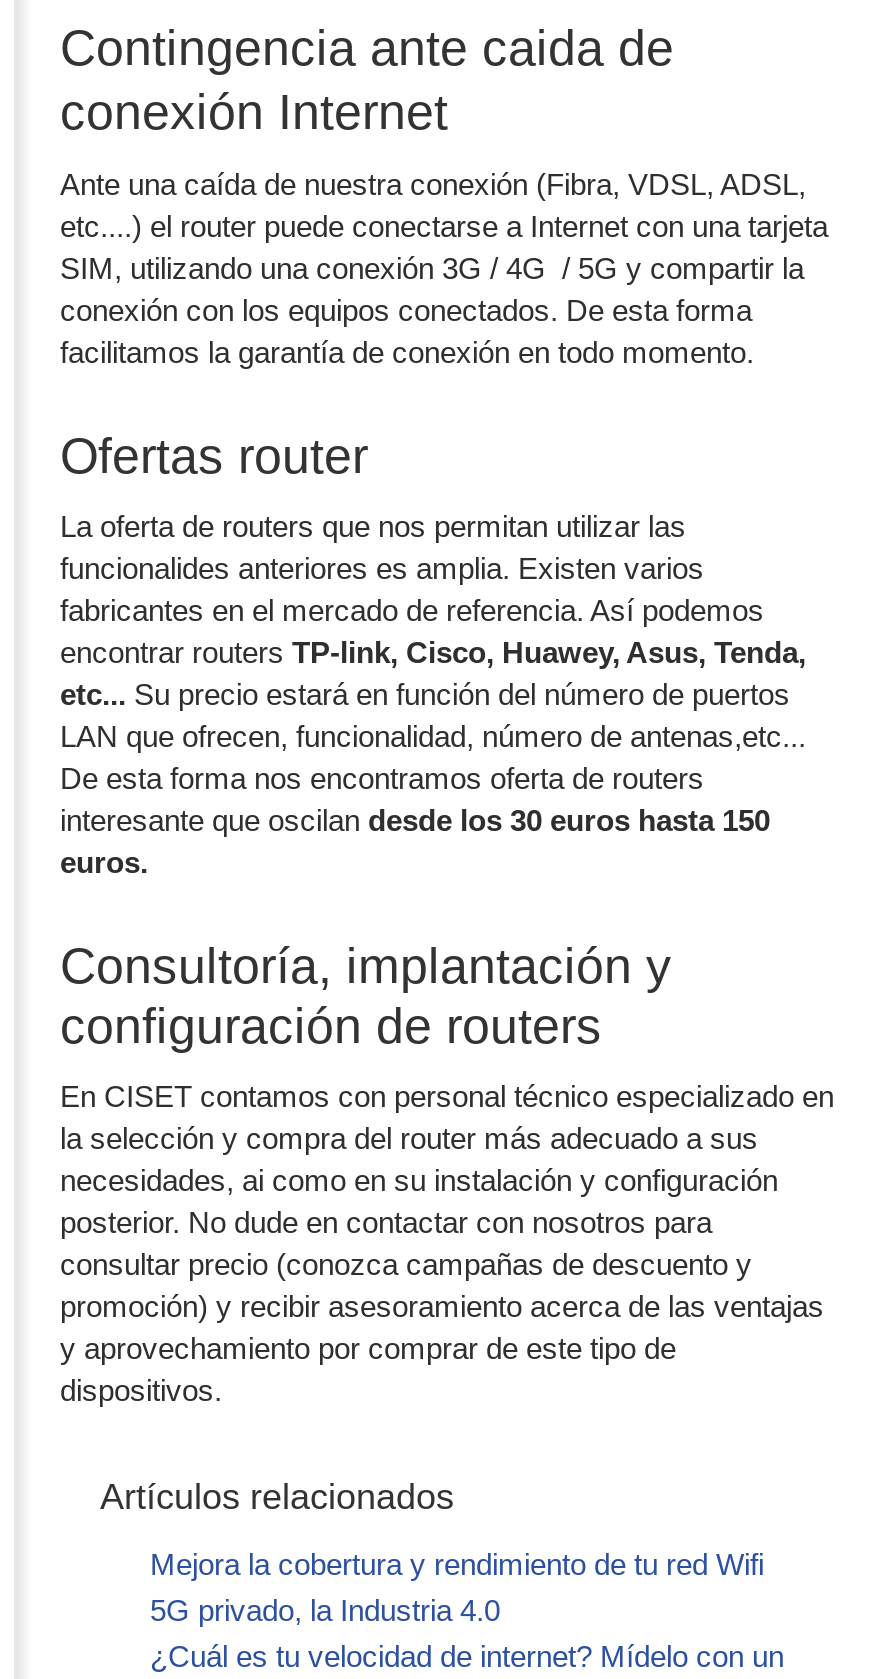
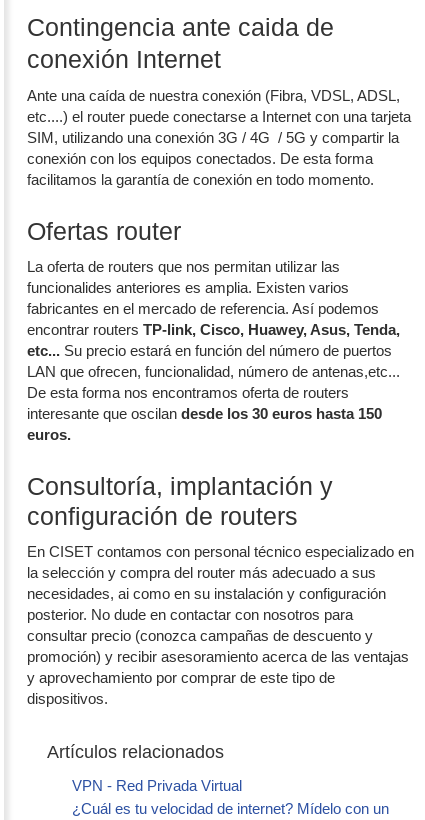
- Mejora la cobertura y rendimiento de tu red Wifi
- 5G privado, la Industria 4.0
+ VPN - Red Privada Virtual
